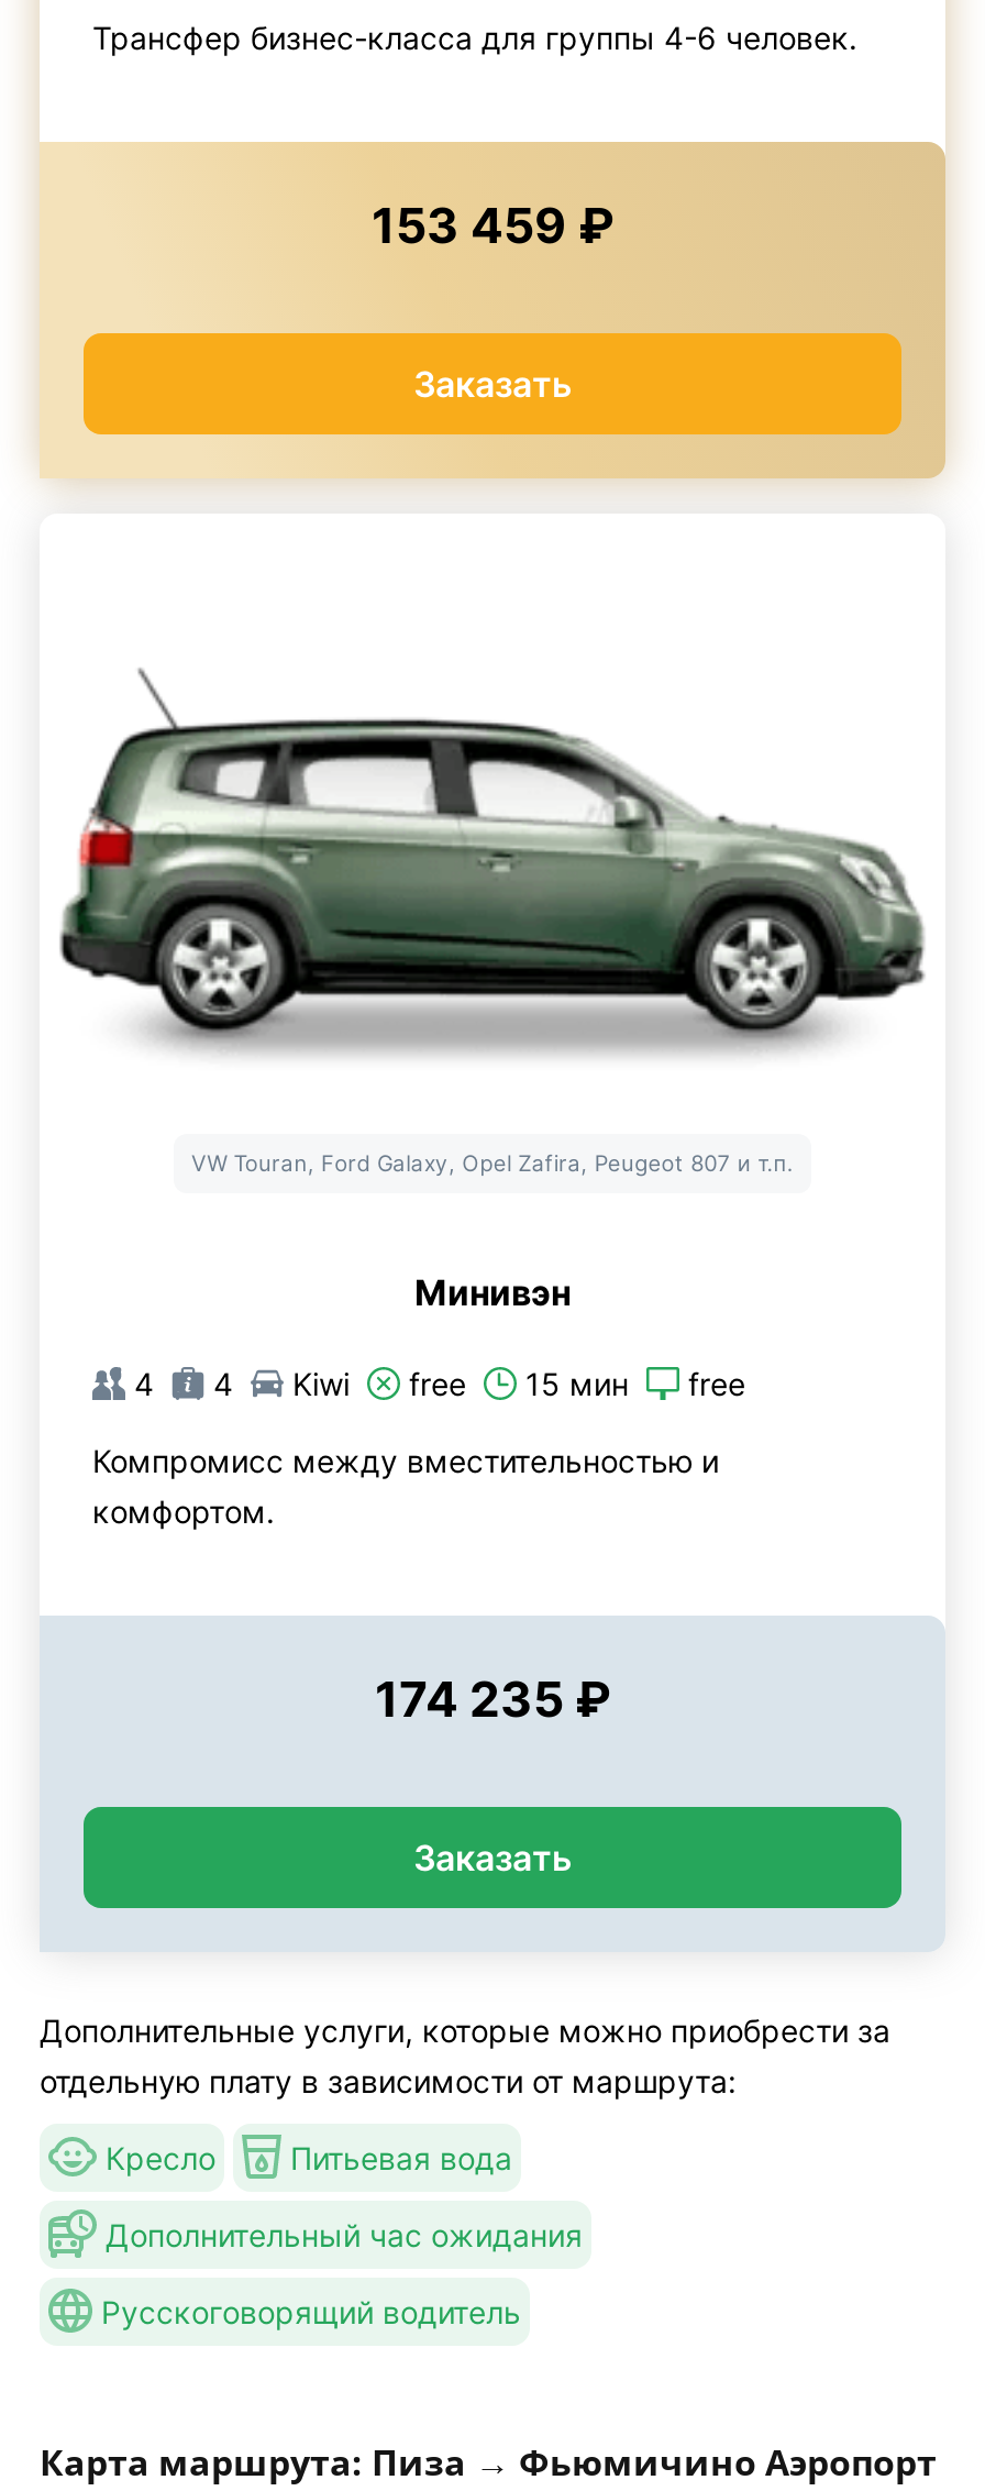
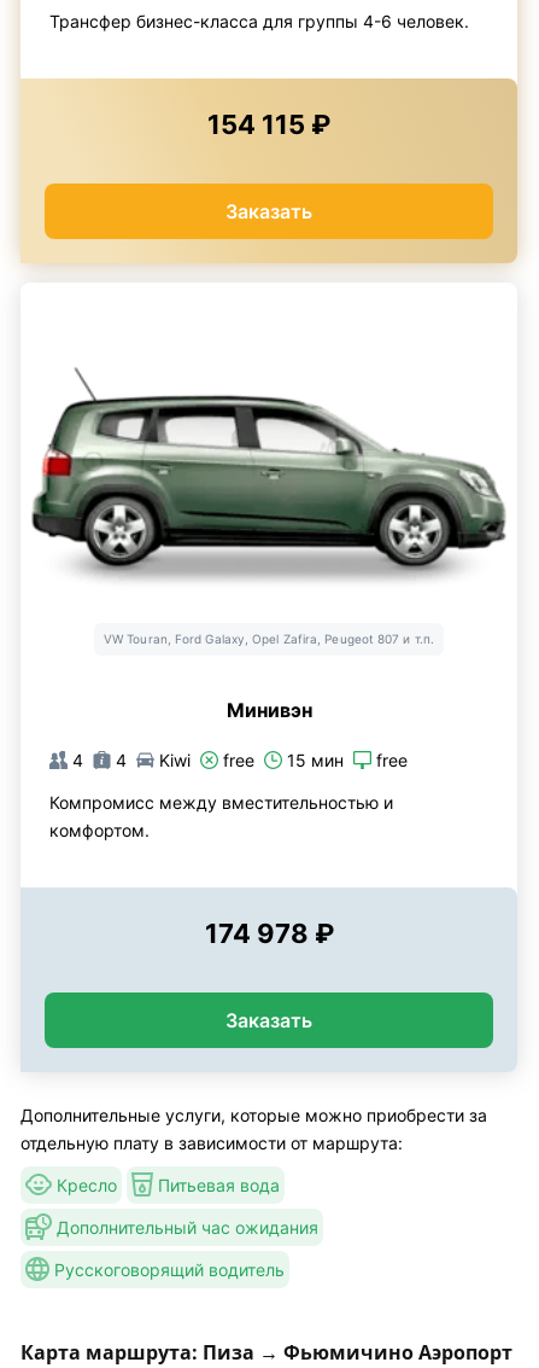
- 153 459 ₽
+ 154 115 ₽

- 174 235 ₽
+ 174 978 ₽
